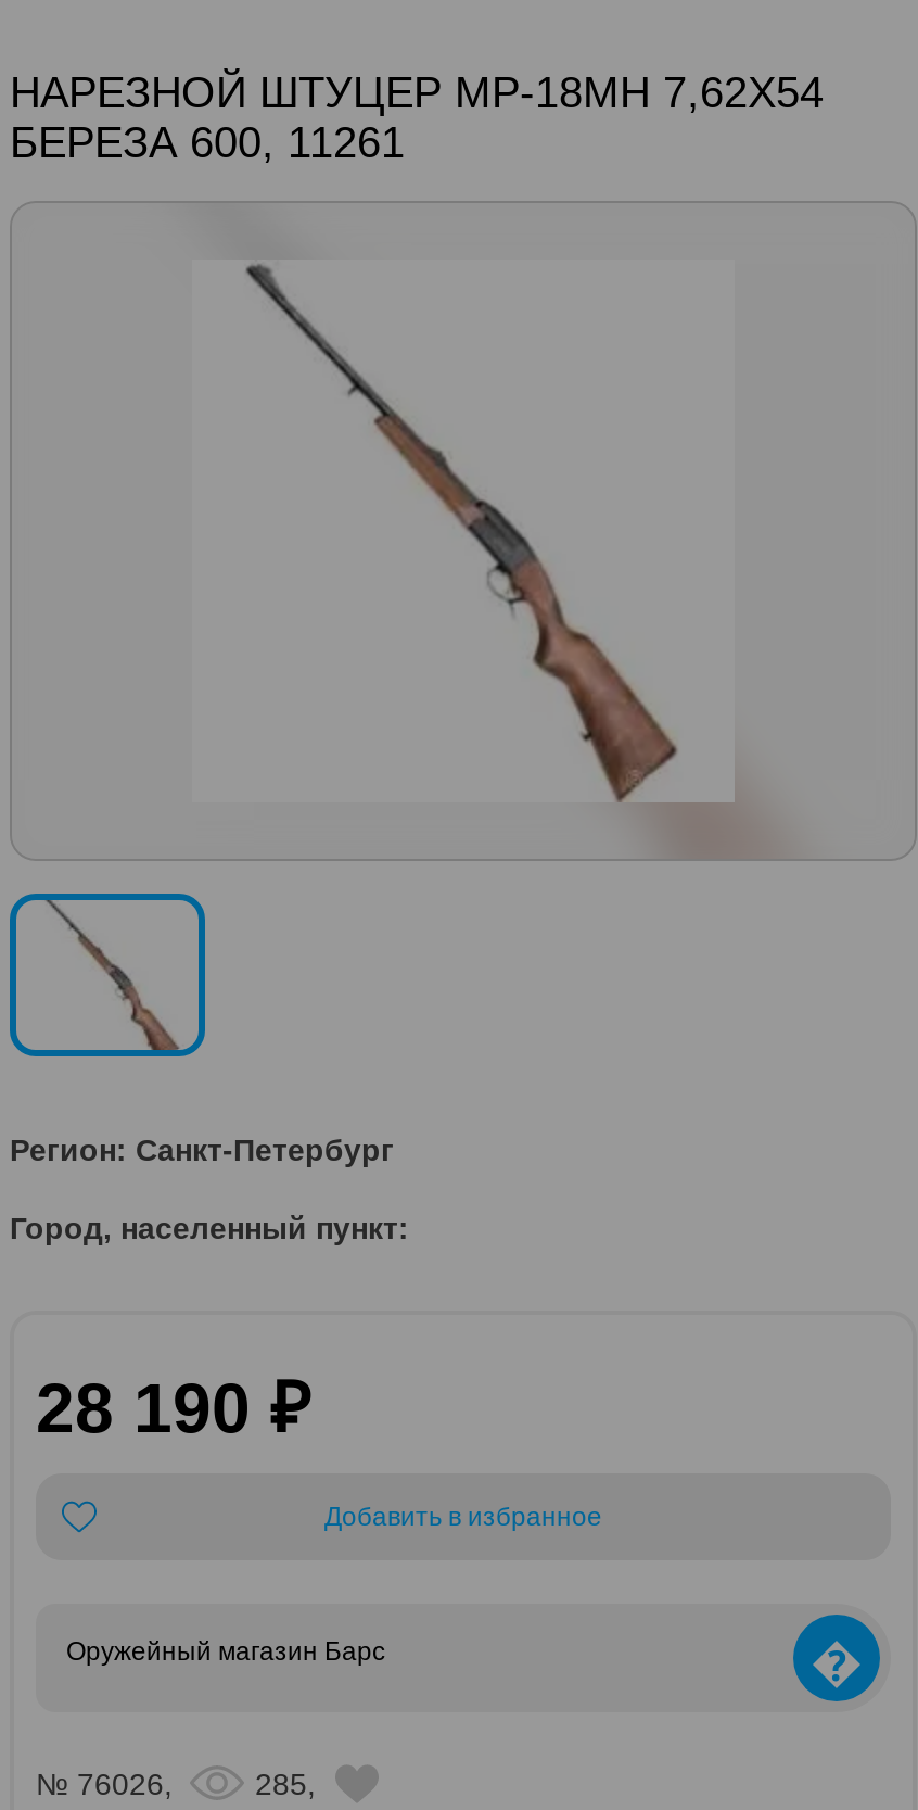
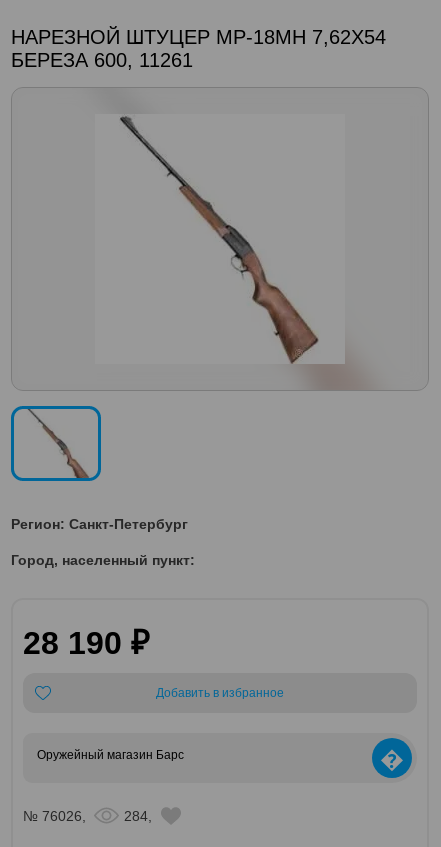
- 285,
+ 284,
